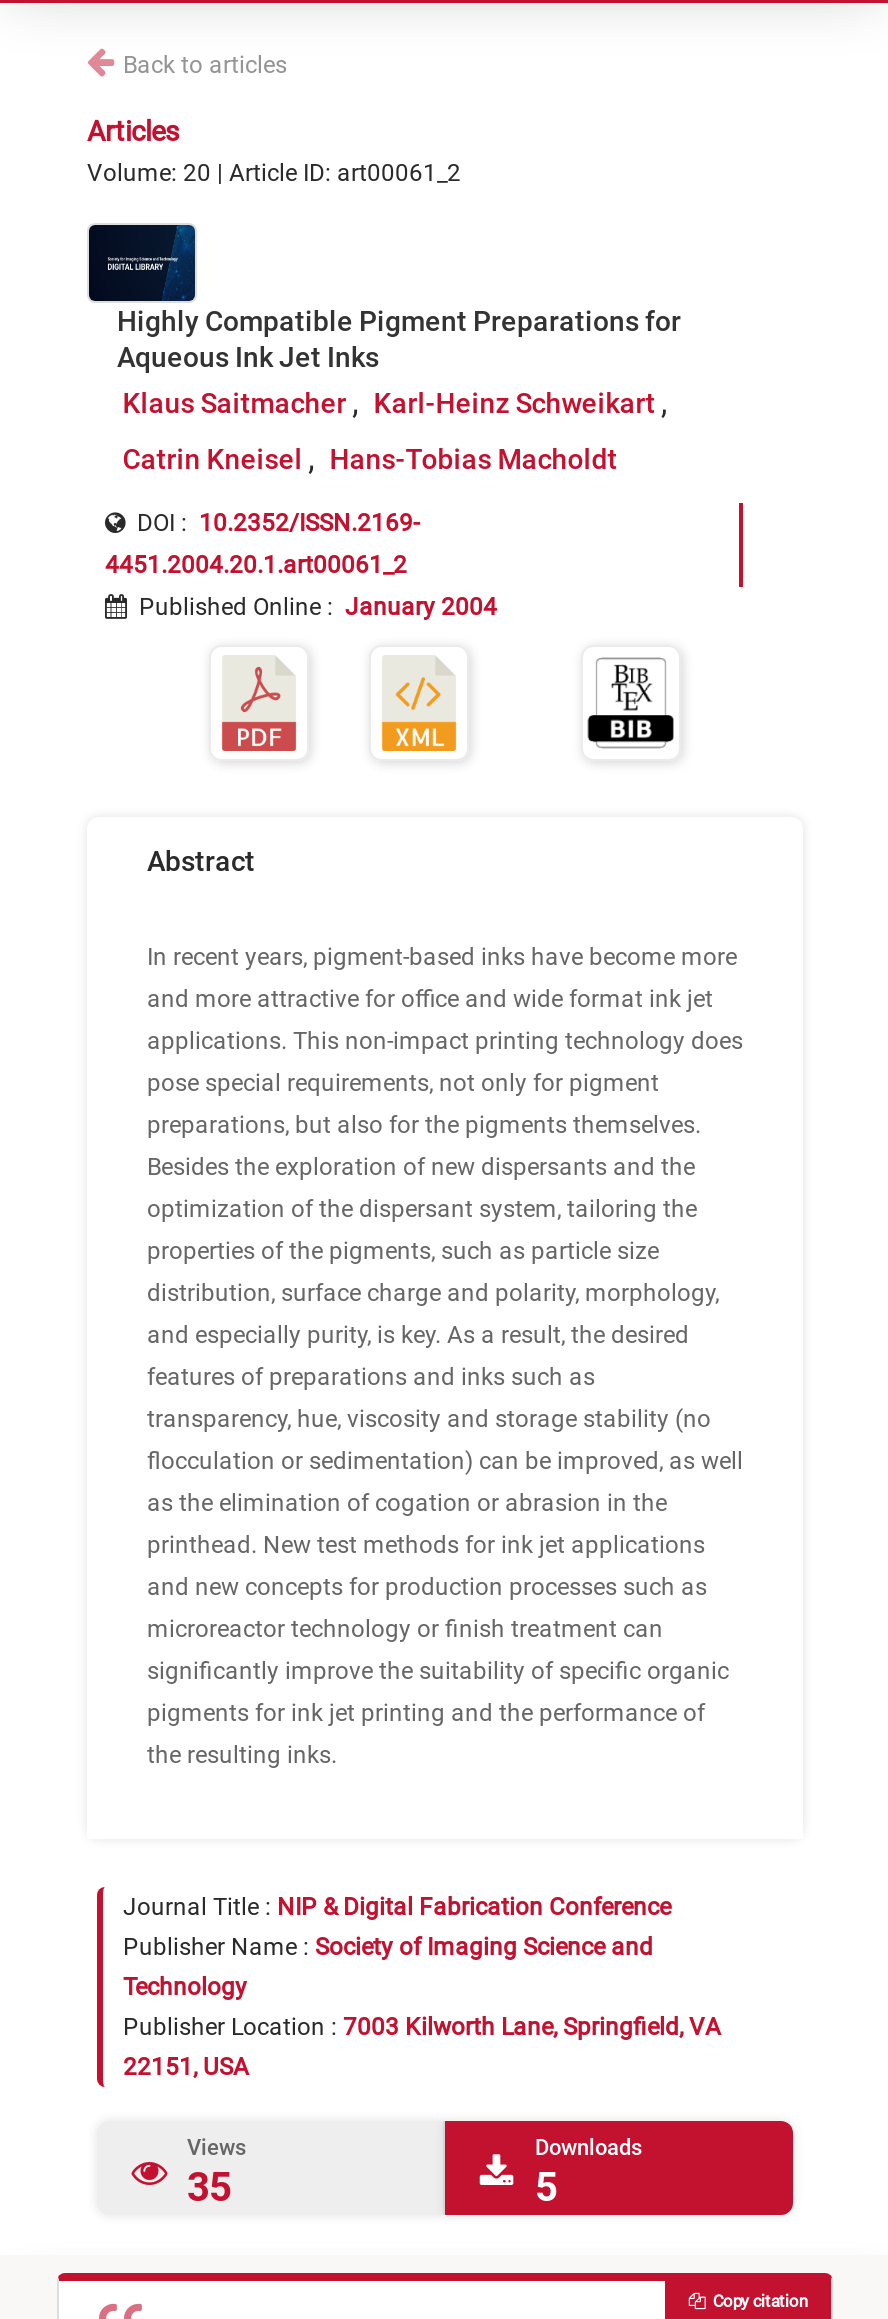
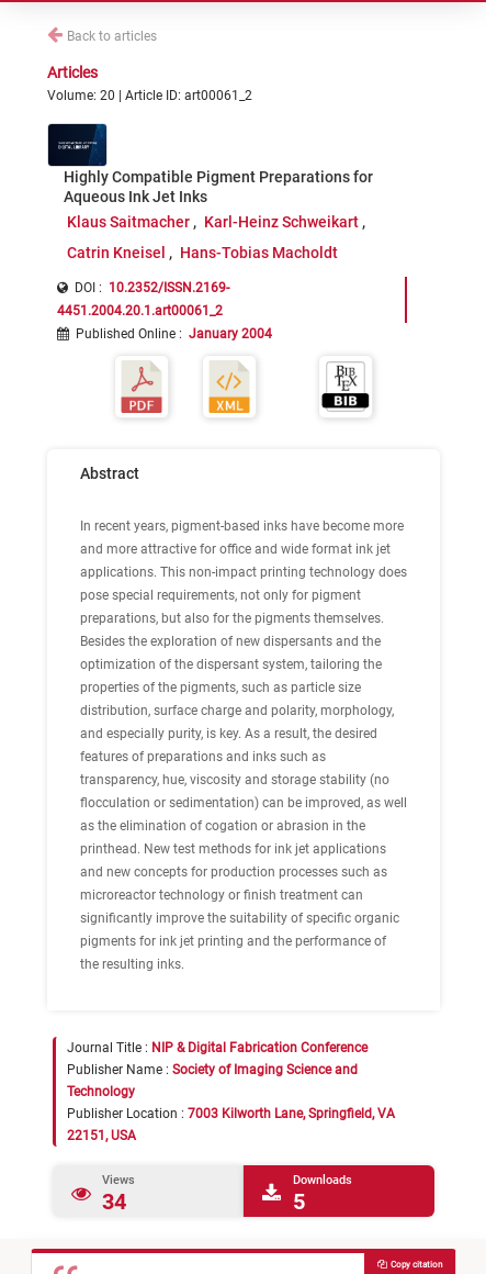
- 35
+ 34
